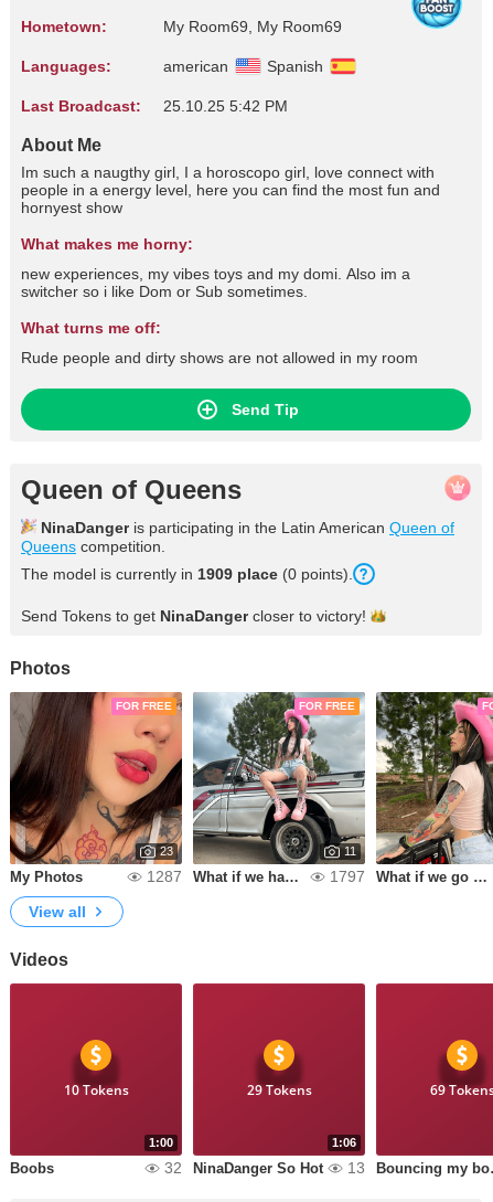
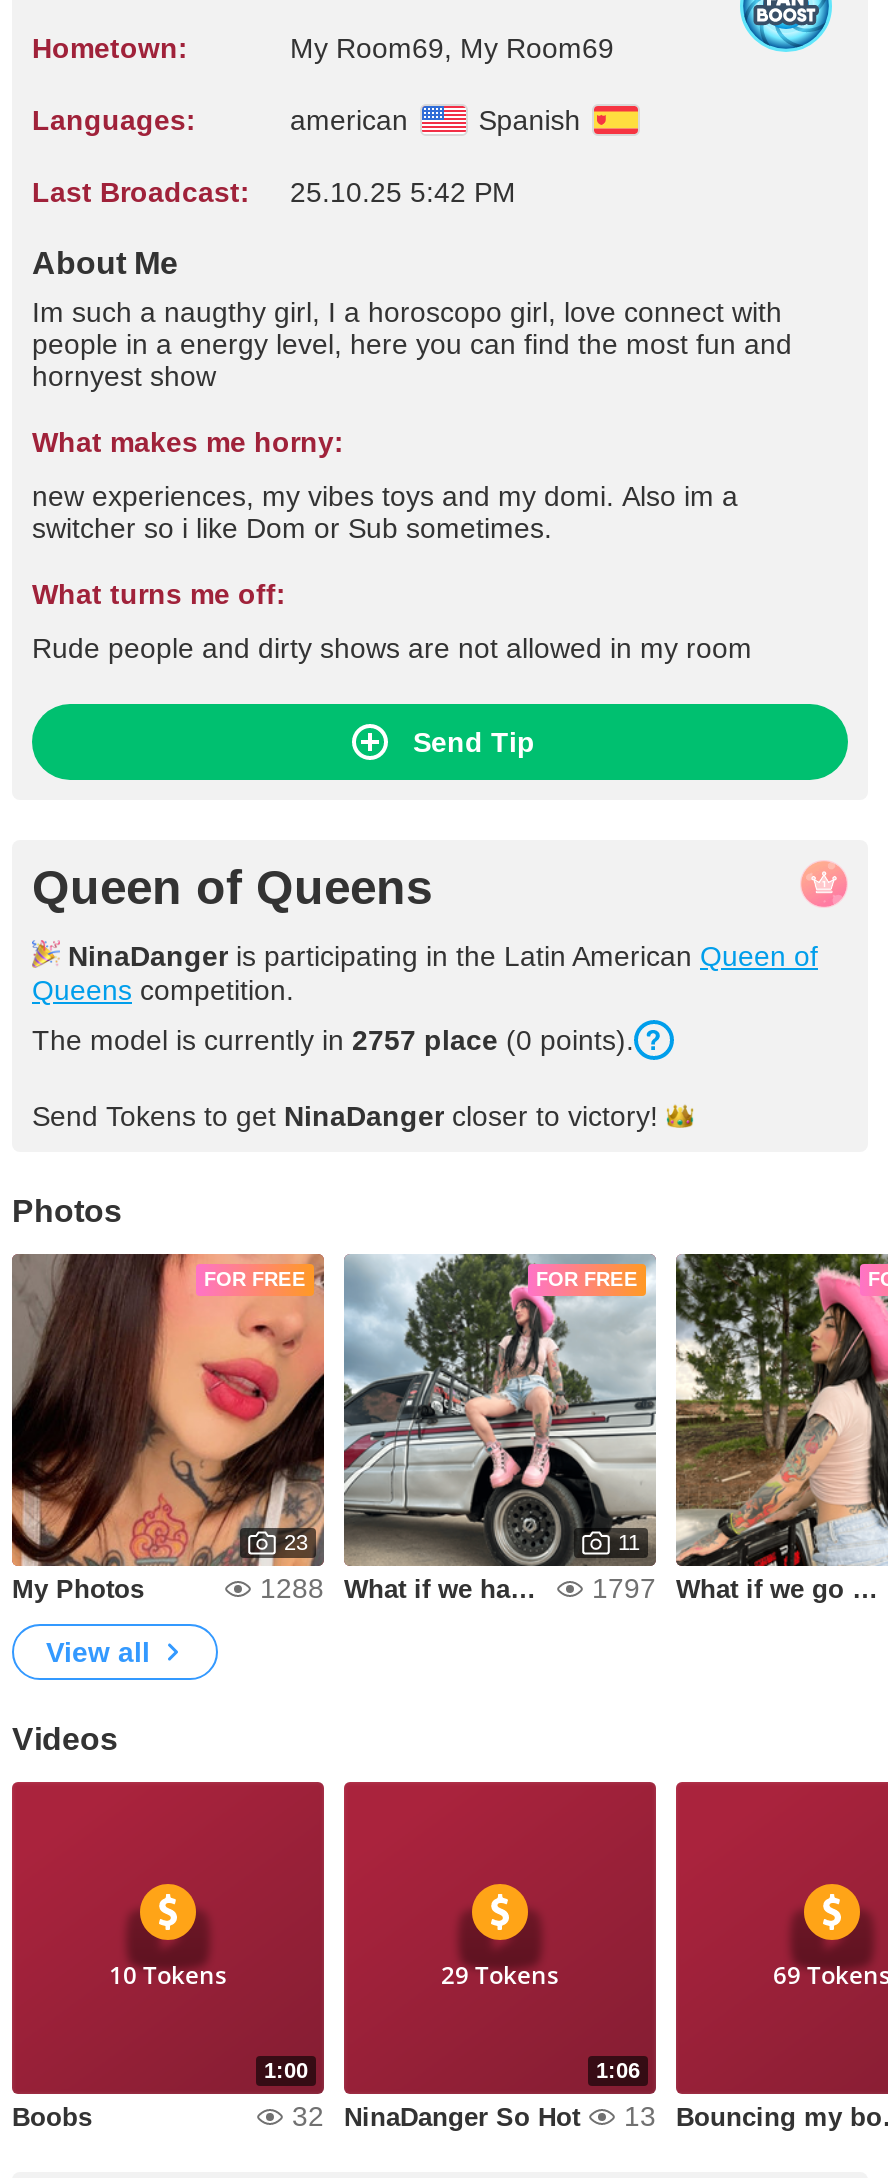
- The model is currently in 1909 place (0 points).
+ The model is currently in 2757 place (0 points).

- 1287
+ 1288
